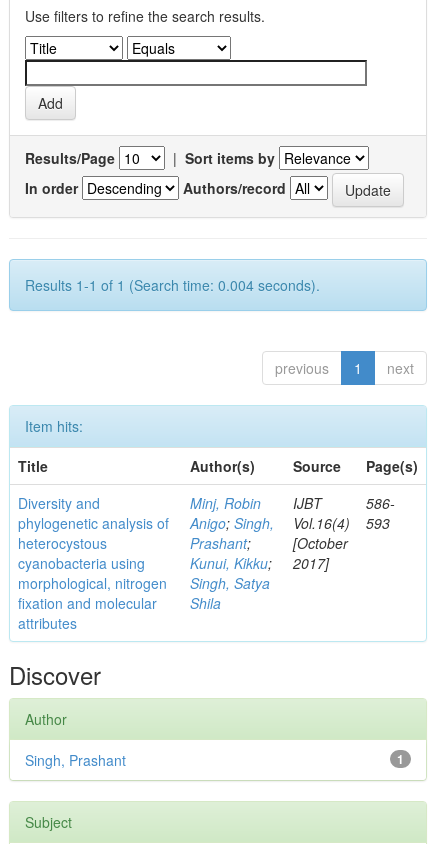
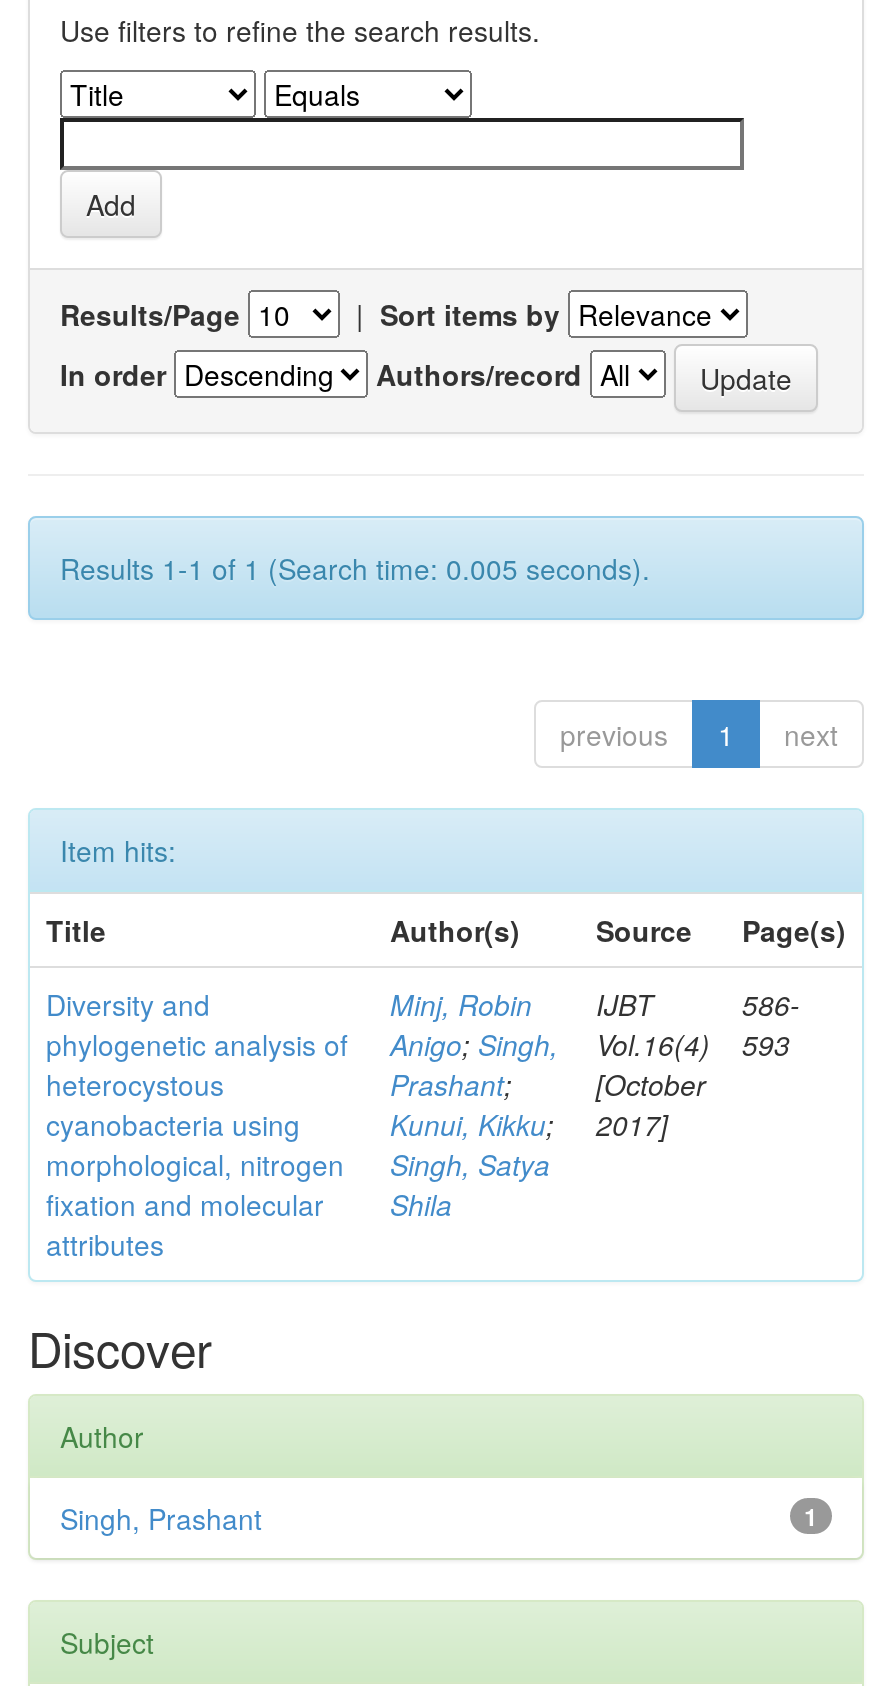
- Results 1-1 of 1 (Search time: 0.004 seconds).
+ Results 1-1 of 1 (Search time: 0.005 seconds).
